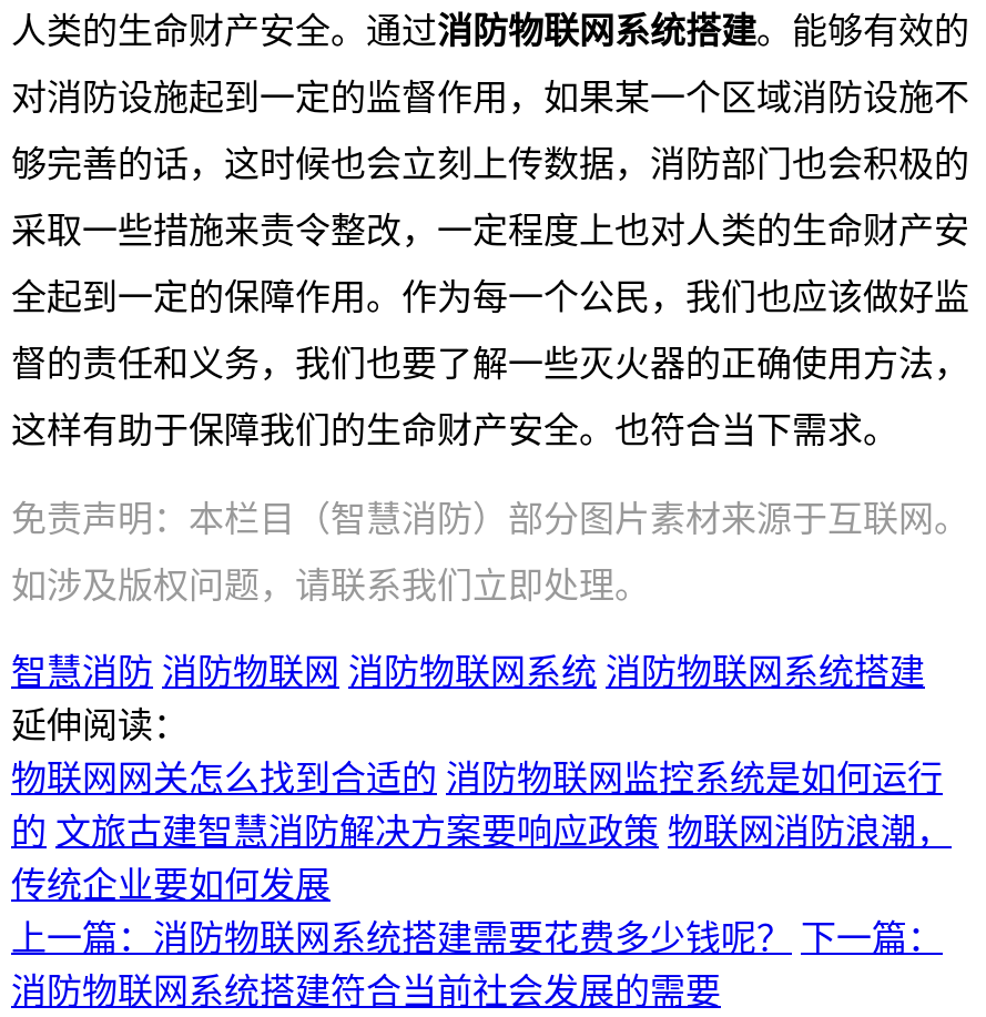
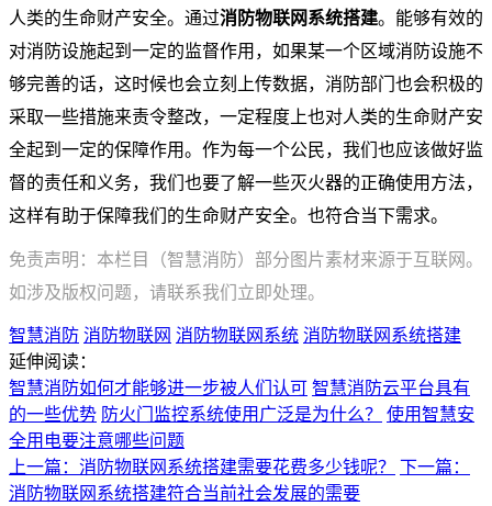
- 物联网网关怎么找到合适的 消防物联网监控系统是如何运行
- 的 文旅古建智慧消防解决方案要响应政策 物联网消防浪潮，
- 传统企业要如何发展
+ 智慧消防如何才能够进一步被人们认可 智慧消防云平台具有
+ 的一些优势 防火门监控系统使用广泛是为什么？ 使用智慧安
+ 全用电要注意哪些问题
